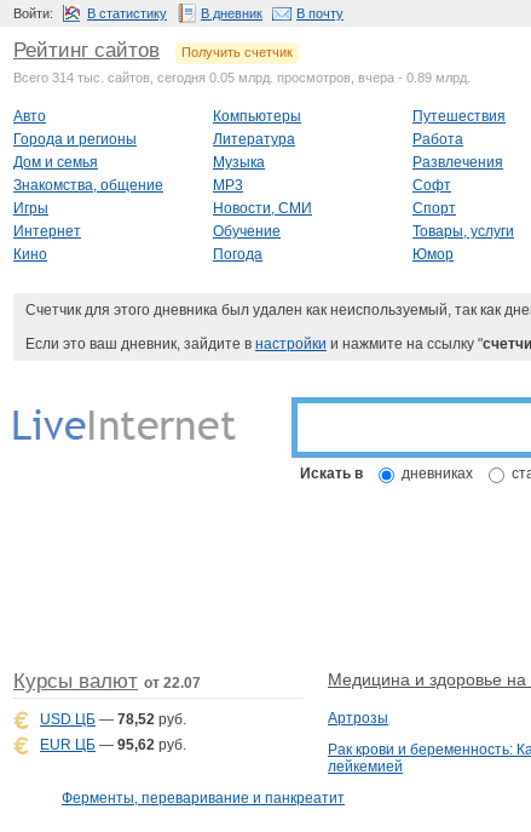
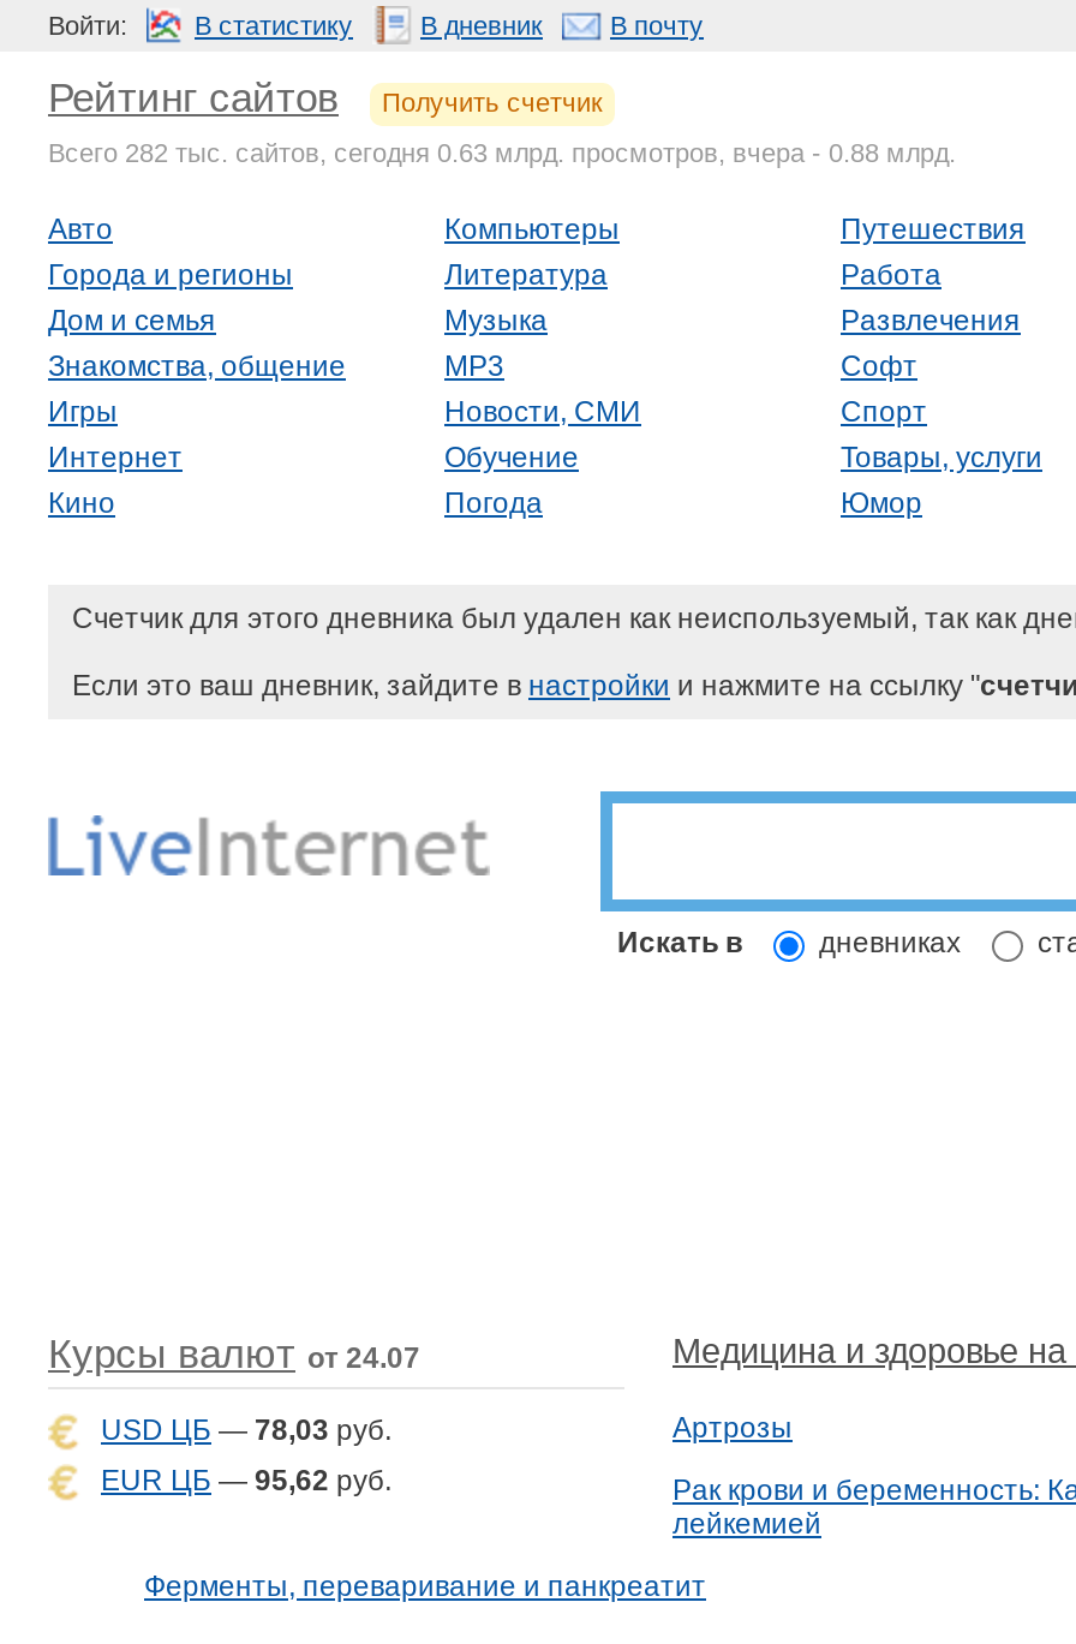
- Всего 314 тыс. сайтов, сегодня 0.05 млрд. просмотров, вчера - 0.89 млрд.
+ Всего 282 тыс. сайтов, сегодня 0.63 млрд. просмотров, вчера - 0.88 млрд.

- Курсы валют от 22.07
+ Курсы валют от 24.07

- USD ЦБ — 78,52 руб.
+ USD ЦБ — 78,03 руб.
